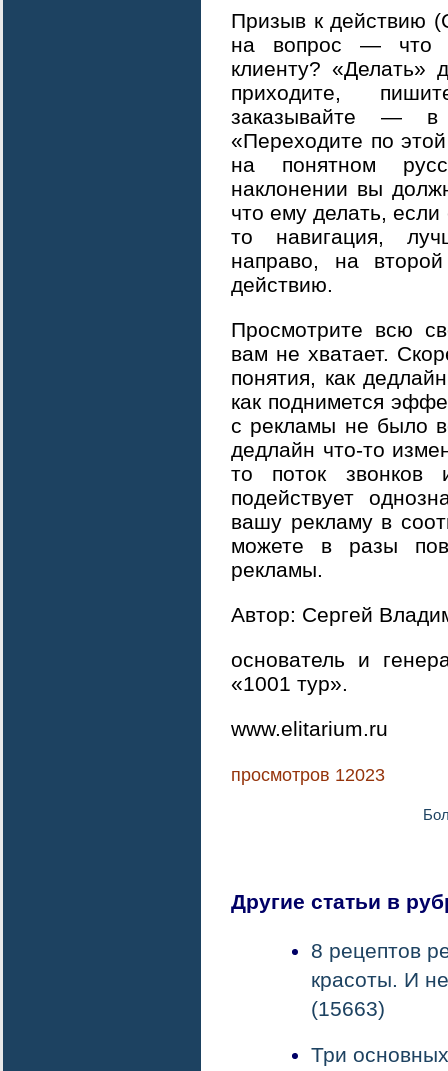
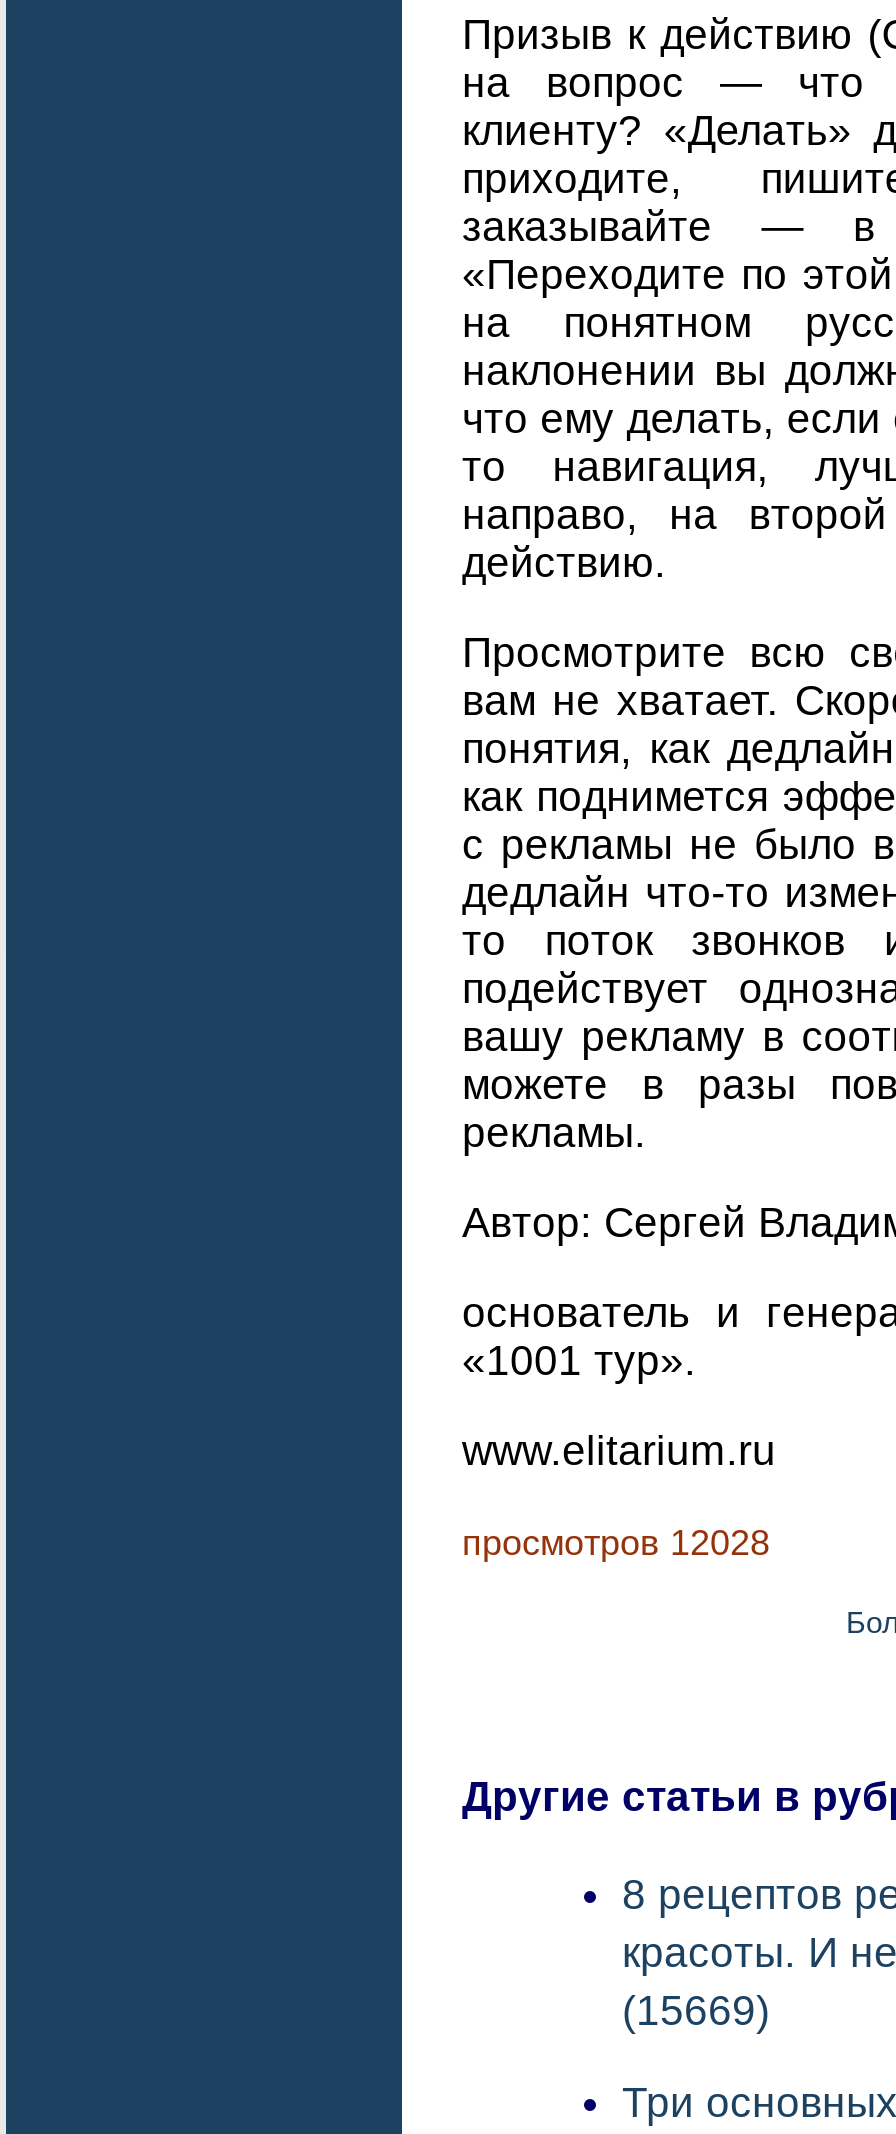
- просмотров 12023
+ просмотров 12028

- (15663)
+ (15669)
